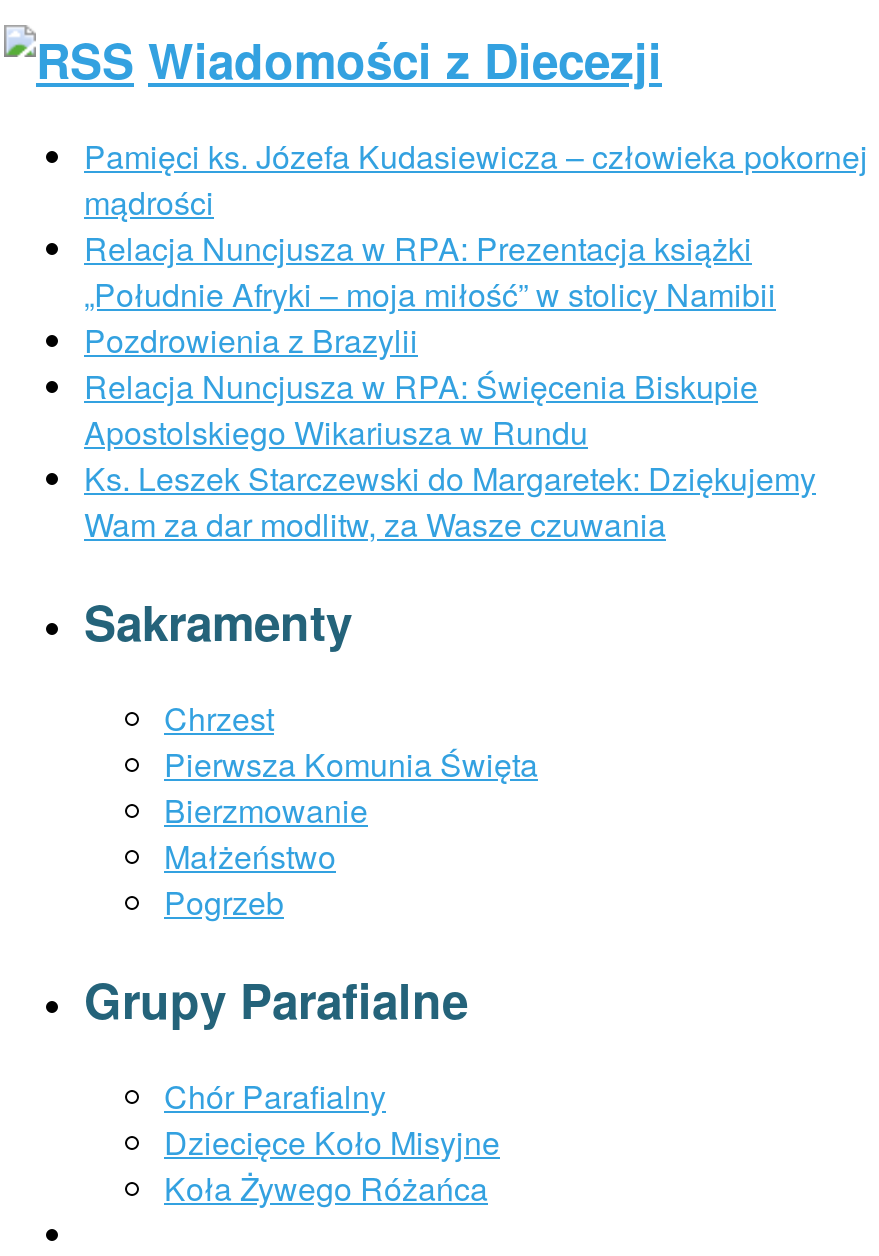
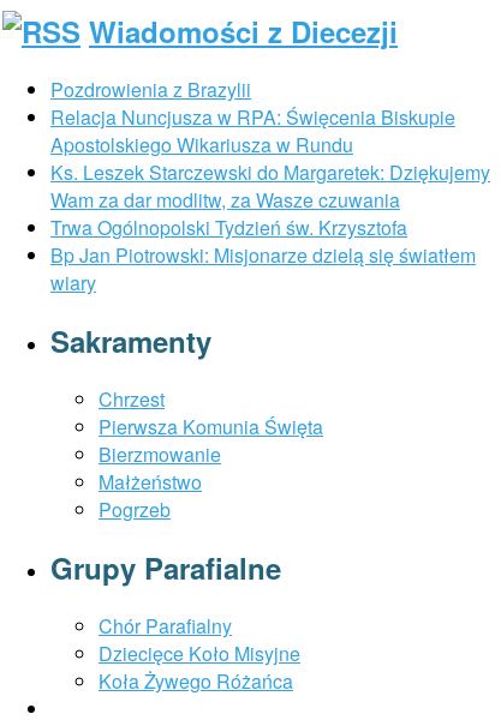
- Pamięci ks. Józefa Kudasiewicza – człowieka pokornej
- mądrości
- Relacja Nuncjusza w RPA: Prezentacja książki
- „Południe Afryki – moja miłość” w stolicy Namibii

moved up: Pozdrowienia z Brazylii | Relacja Nuncjusza w RPA: Święcenia Biskupie | Apostolskiego Wikariusza w Rundu | Ks. Leszek Starczewski do Margaretek: Dziękujemy | Wam za dar modlitw, za Wasze czuwania

+ Trwa Ogólnopolski Tydzień św. Krzysztofa
+ Bp Jan Piotrowski: Misjonarze dzielą się światłem
+ wiary
